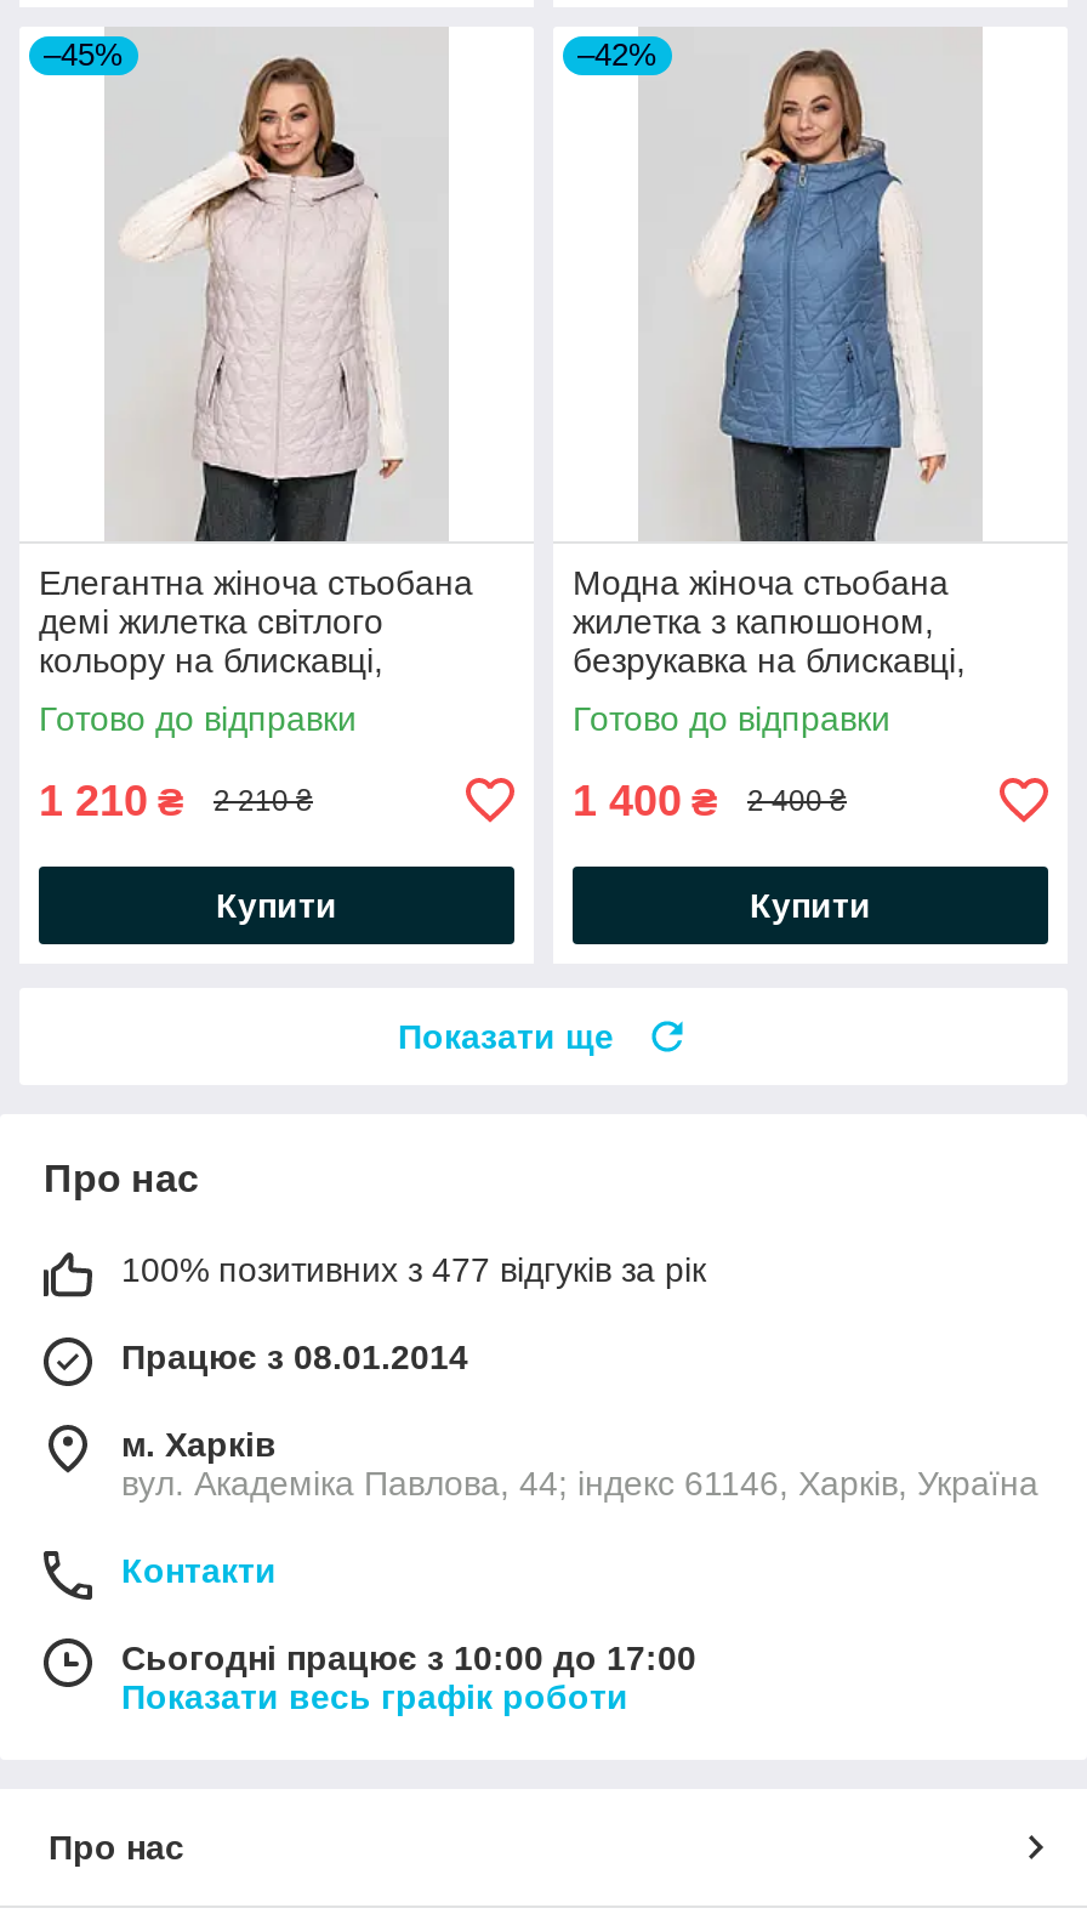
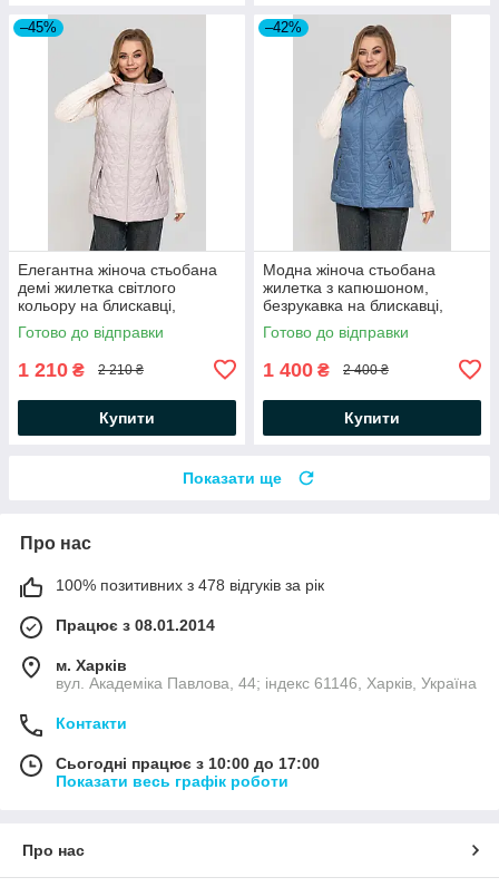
- 100% позитивних з 477 відгуків за рік
+ 100% позитивних з 478 відгуків за рік
